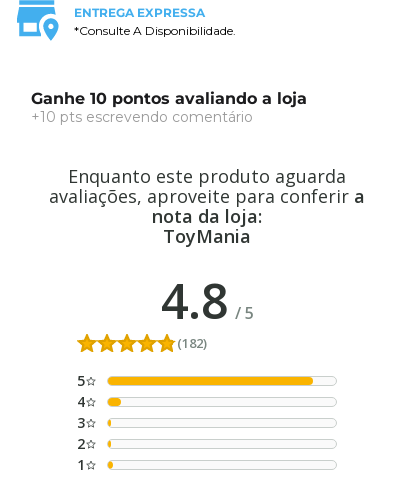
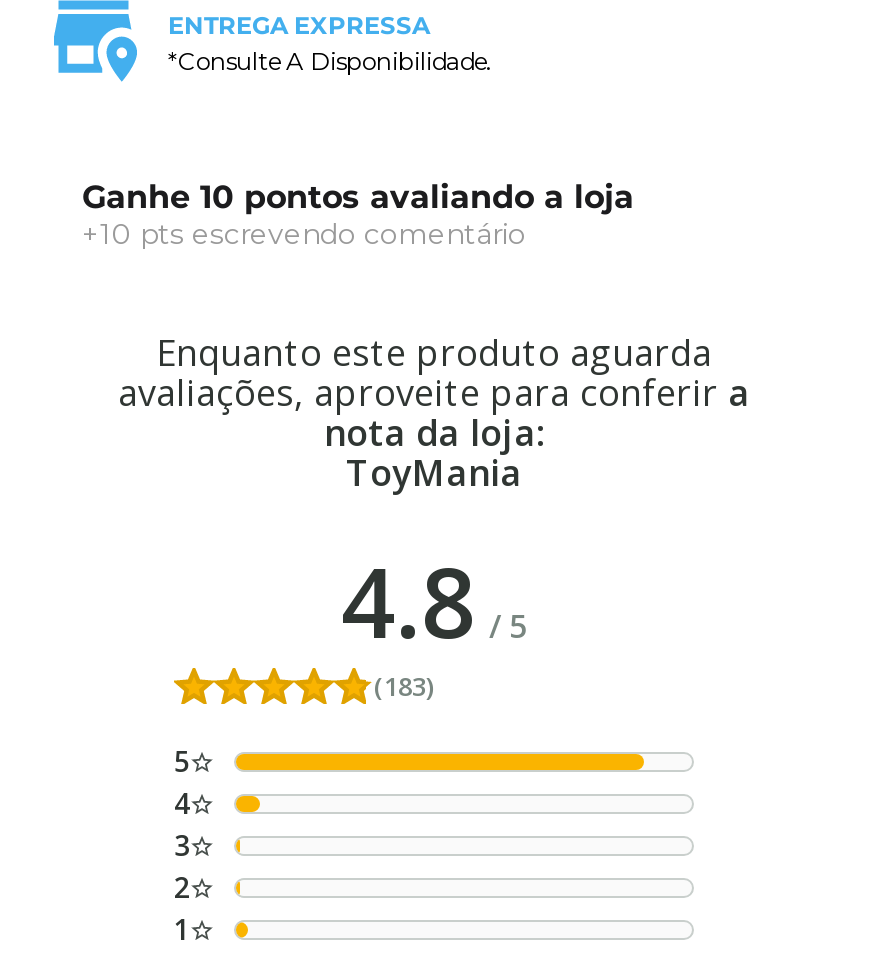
- (182)
+ (183)
